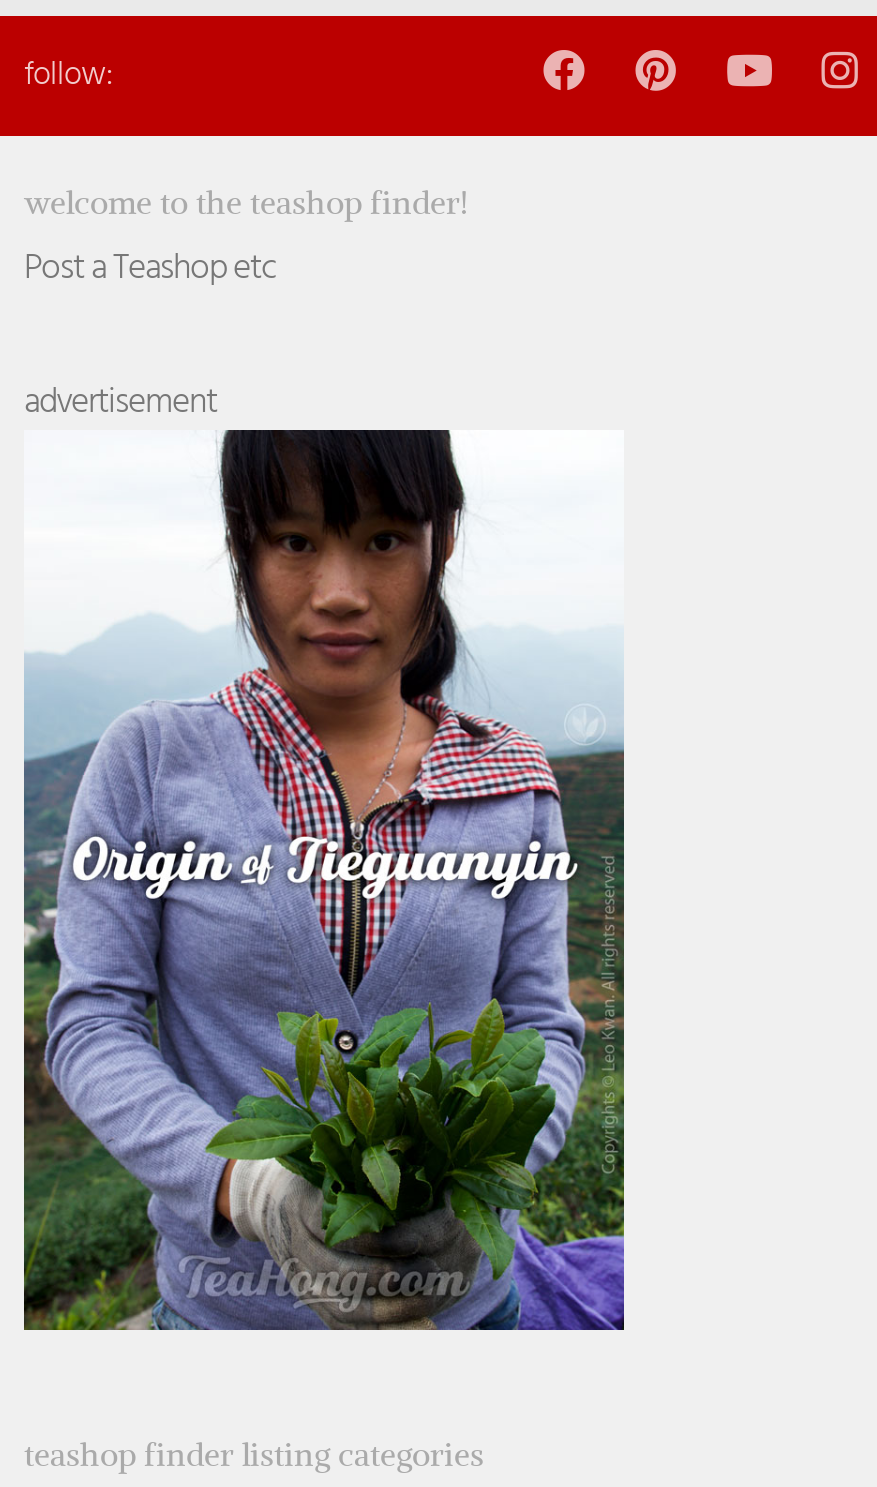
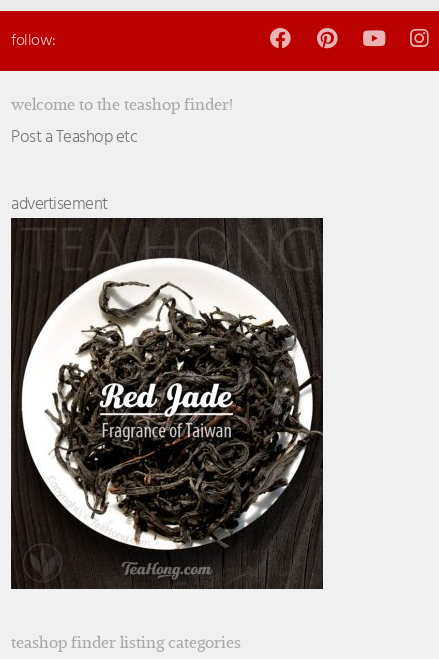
- [image]
+ [image]
